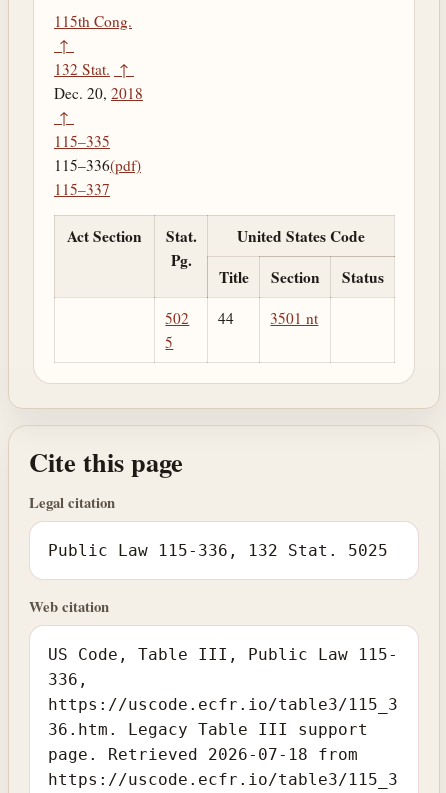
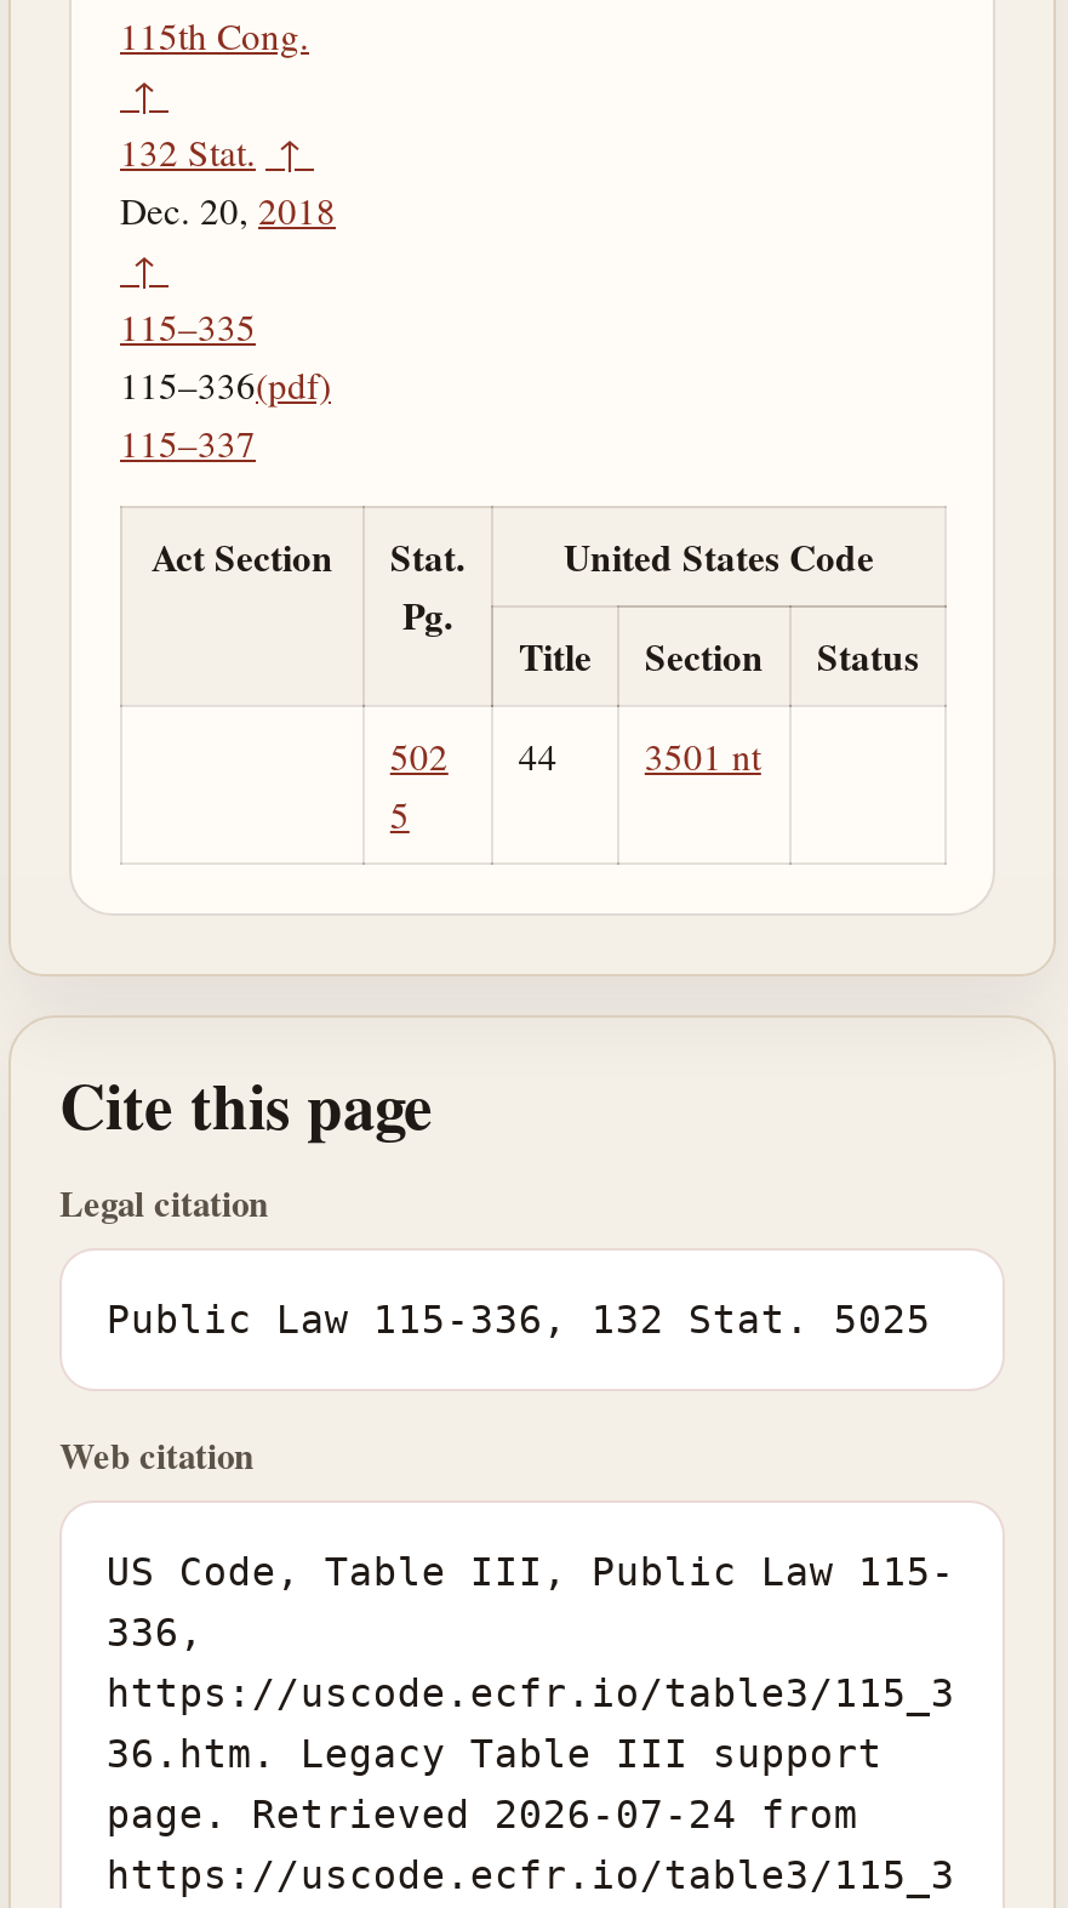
- page. Retrieved 2026-07-18 from
+ page. Retrieved 2026-07-24 from
